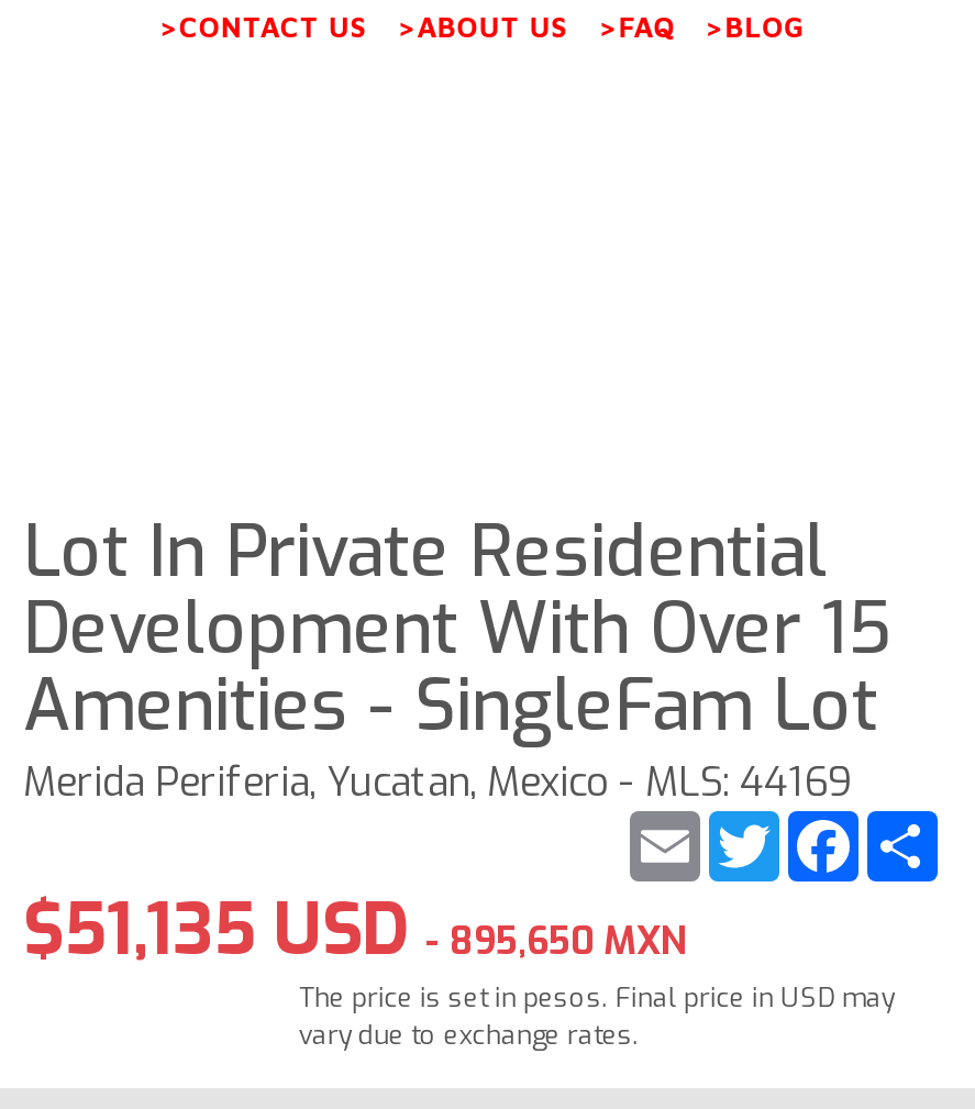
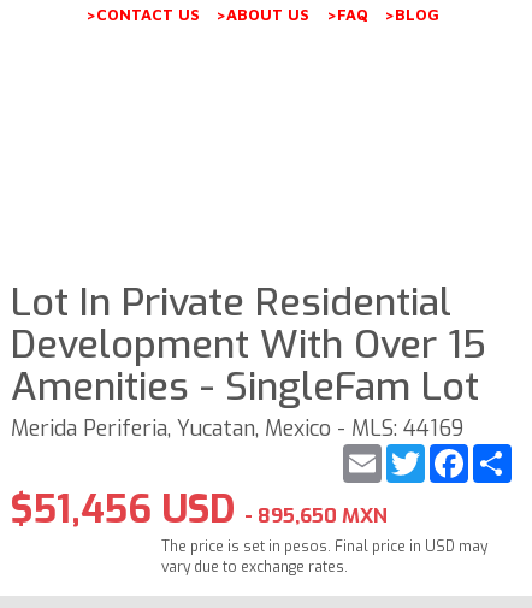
- $51,135 USD - 895,650 MXN
+ $51,456 USD - 895,650 MXN
